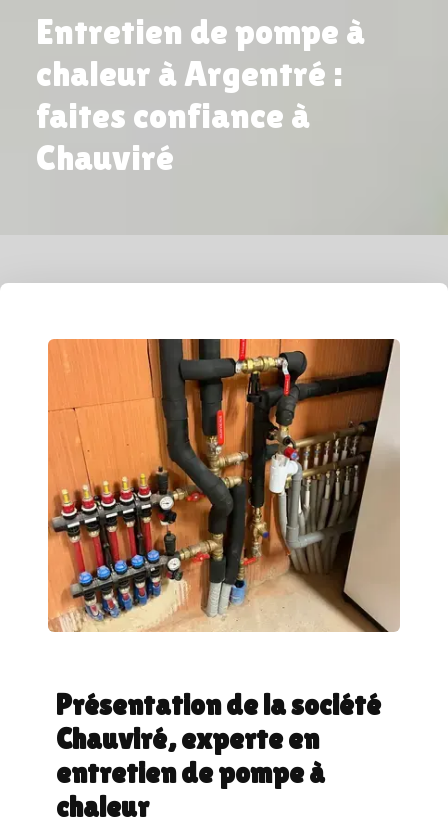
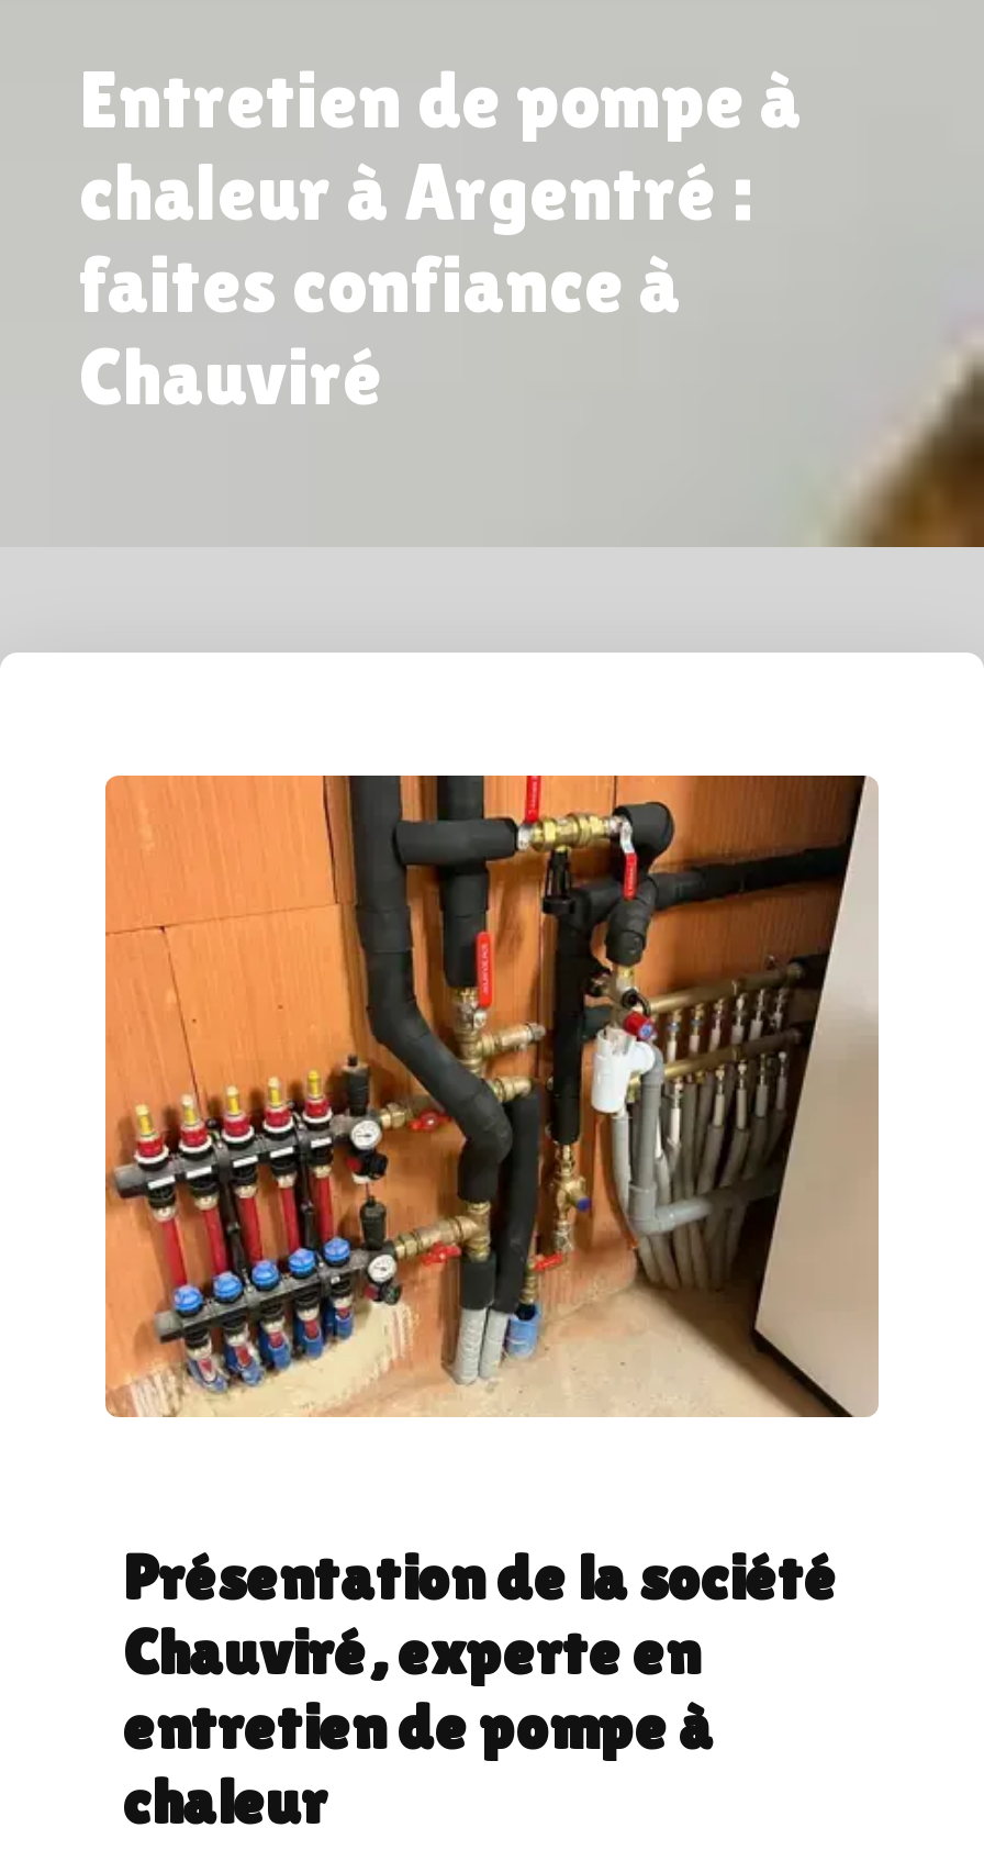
+ [image]
